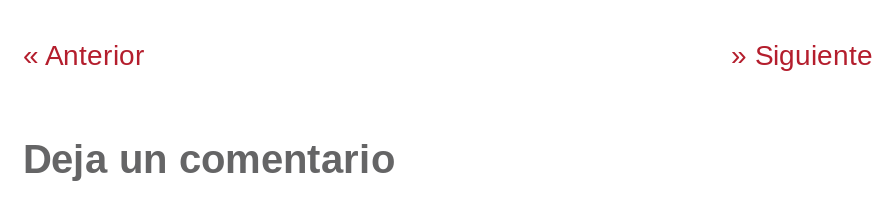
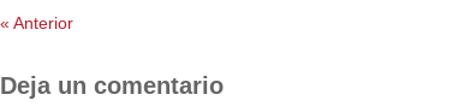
- » Siguiente
